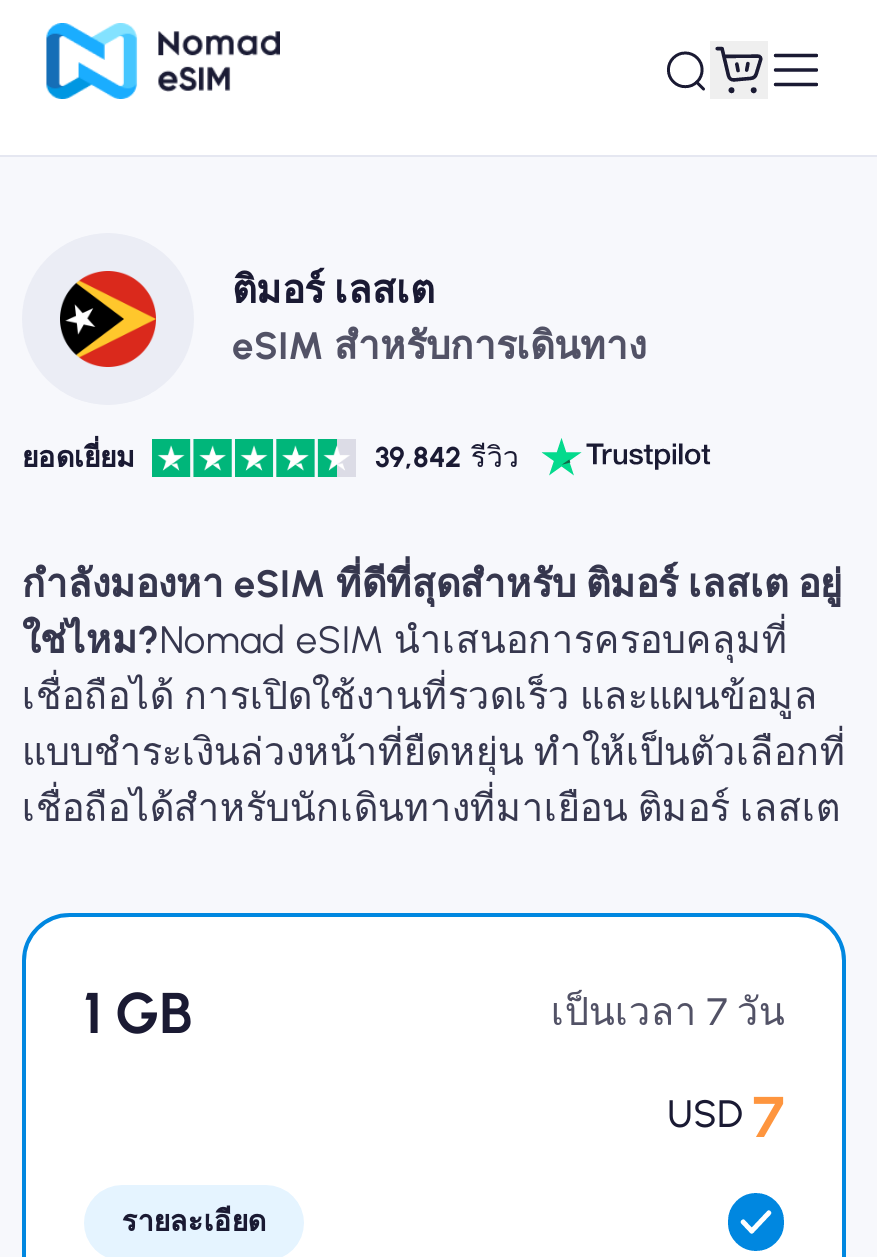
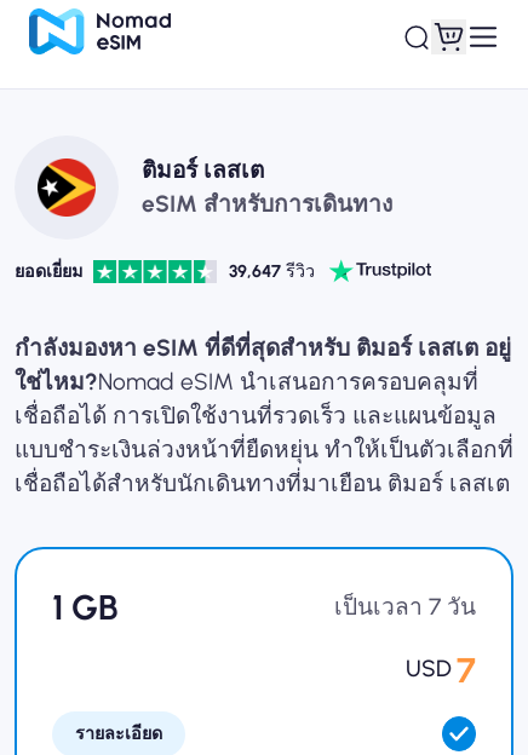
- 39,842 รีวิว
+ 39,647 รีวิว
